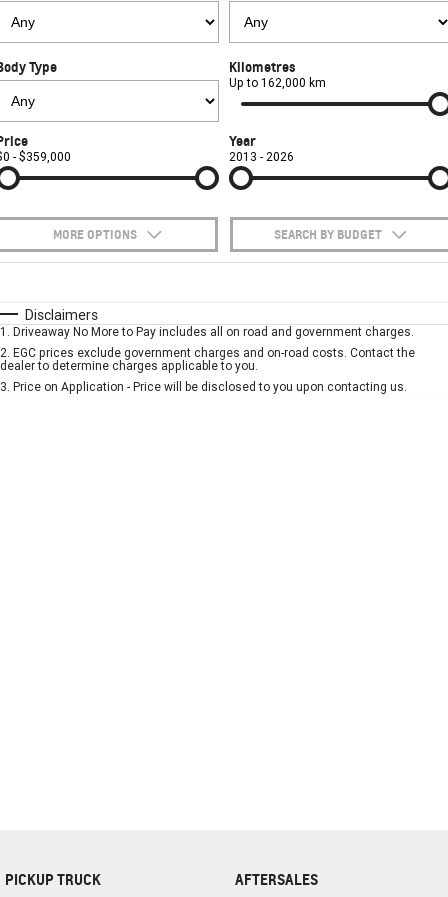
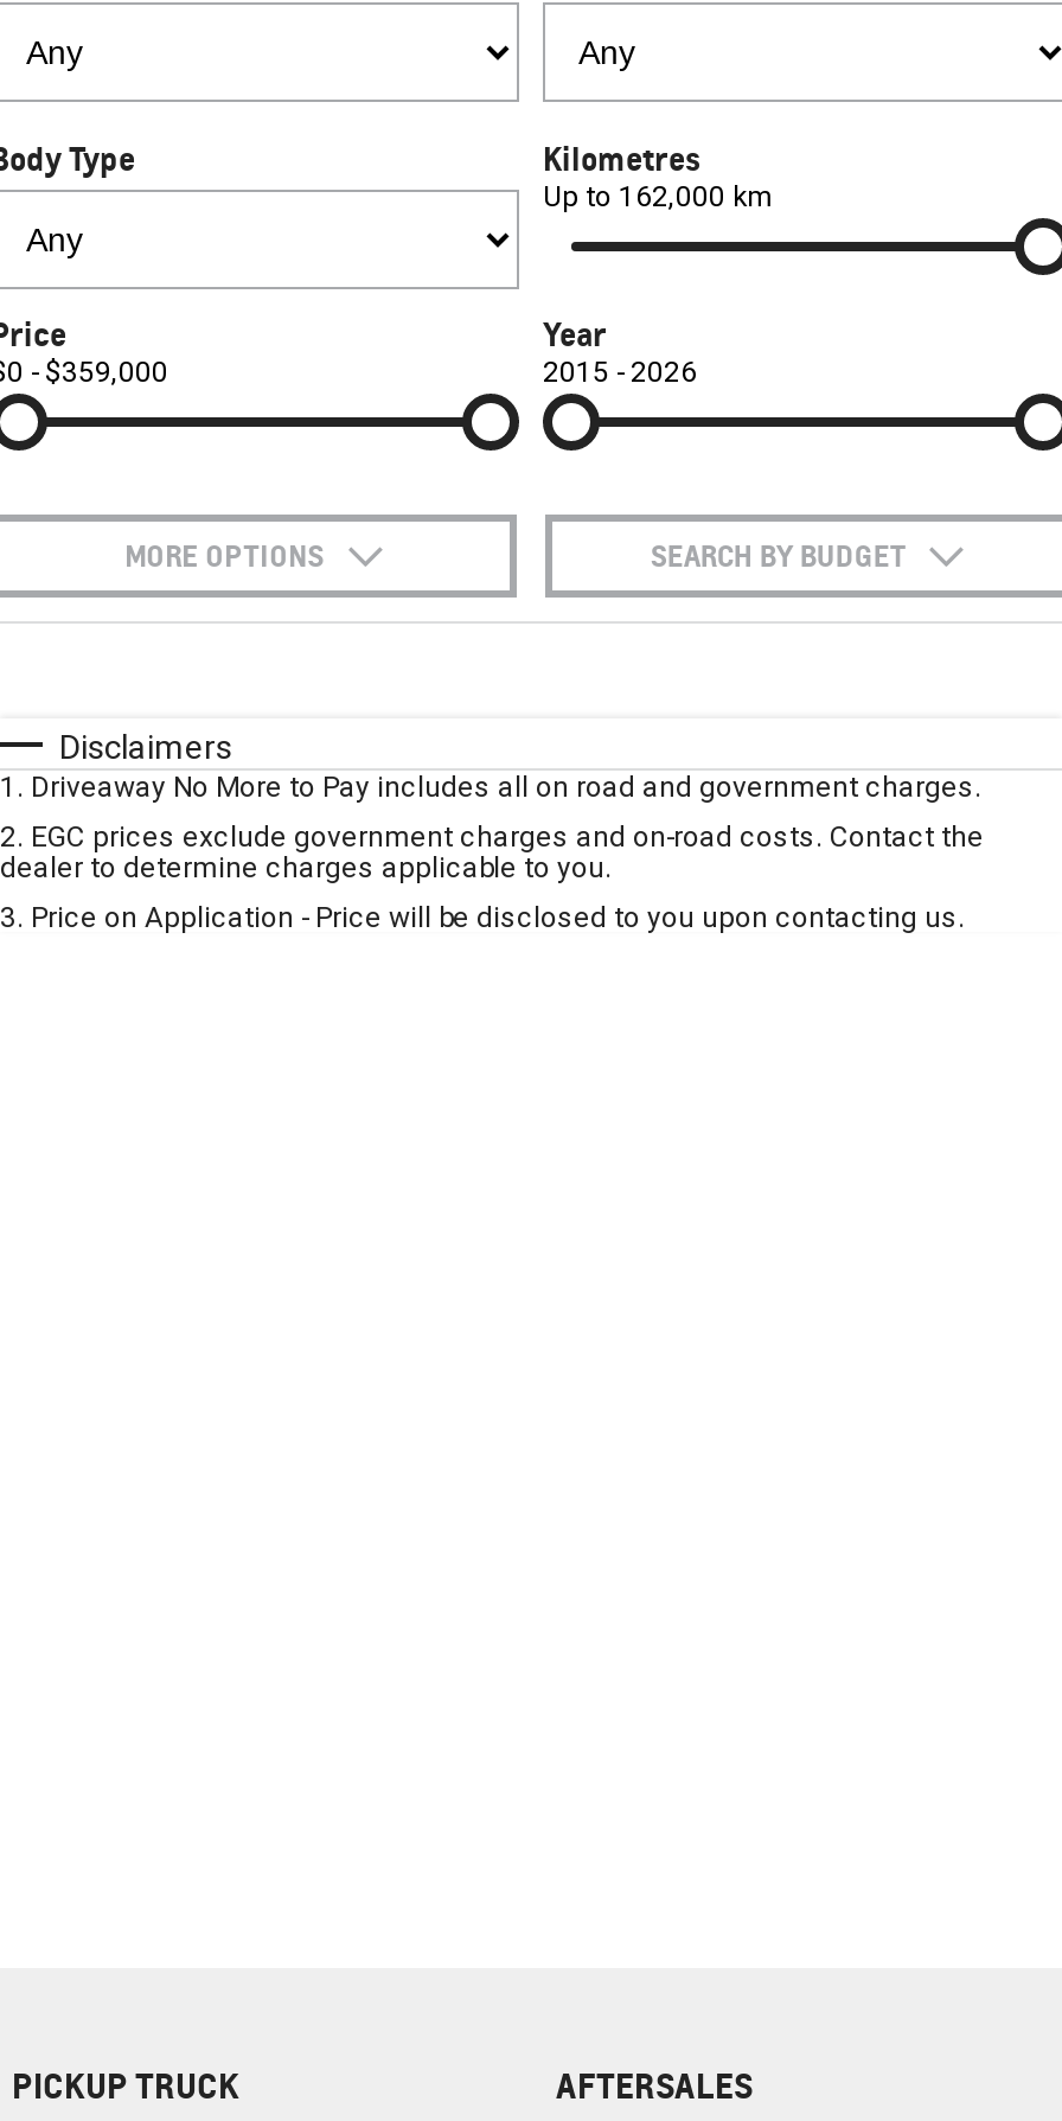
- 2013 - 2026
+ 2015 - 2026
